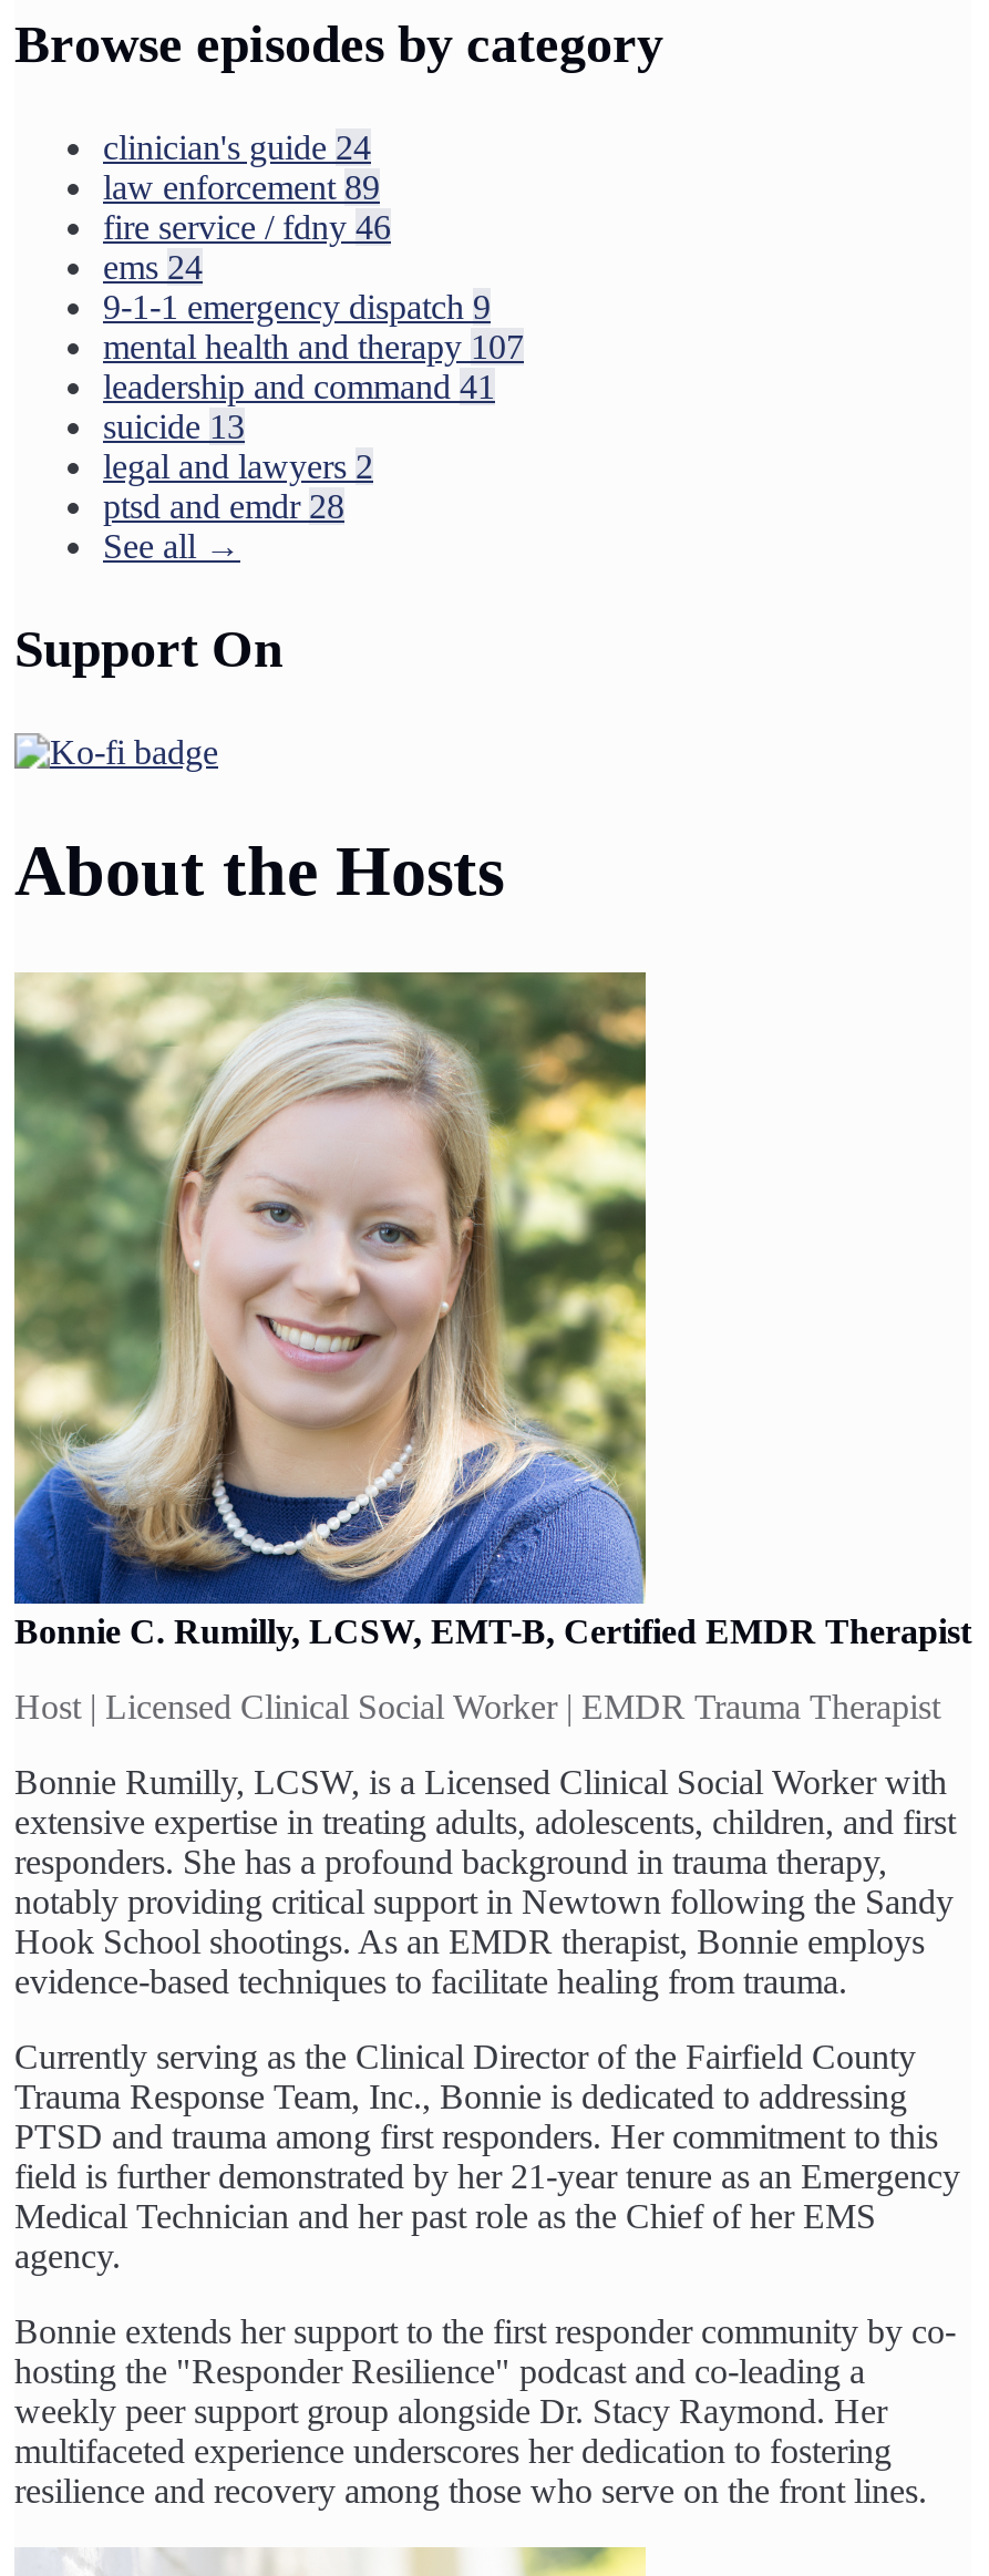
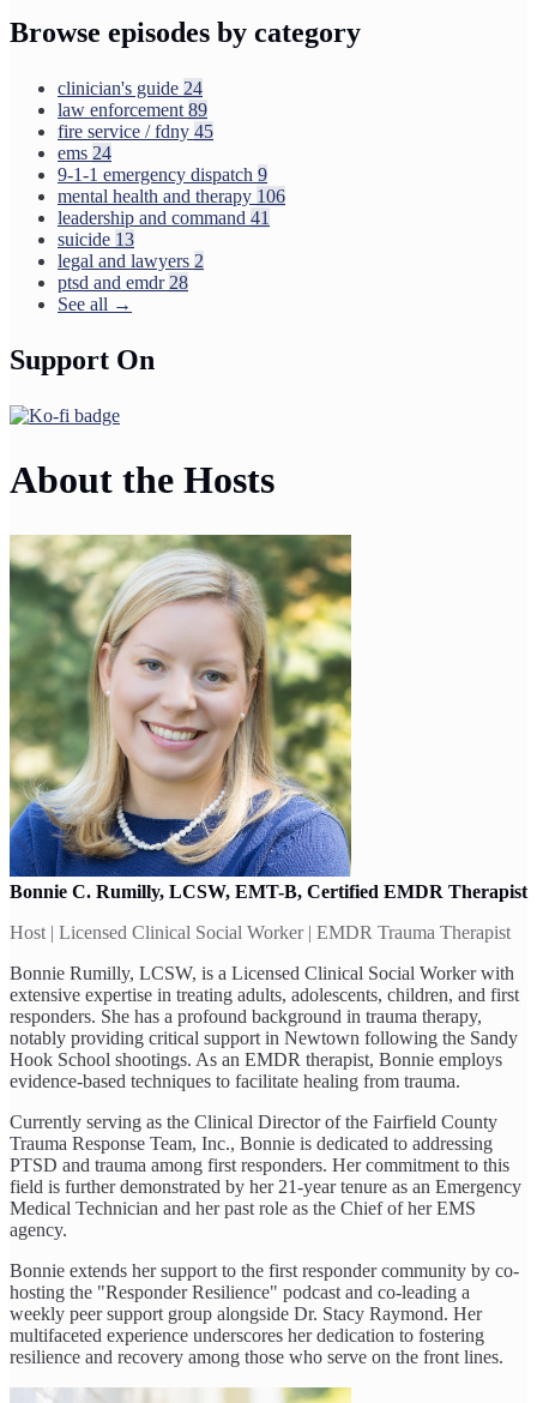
- fire service / fdny 46
+ fire service / fdny 45

- mental health and therapy 107
+ mental health and therapy 106
